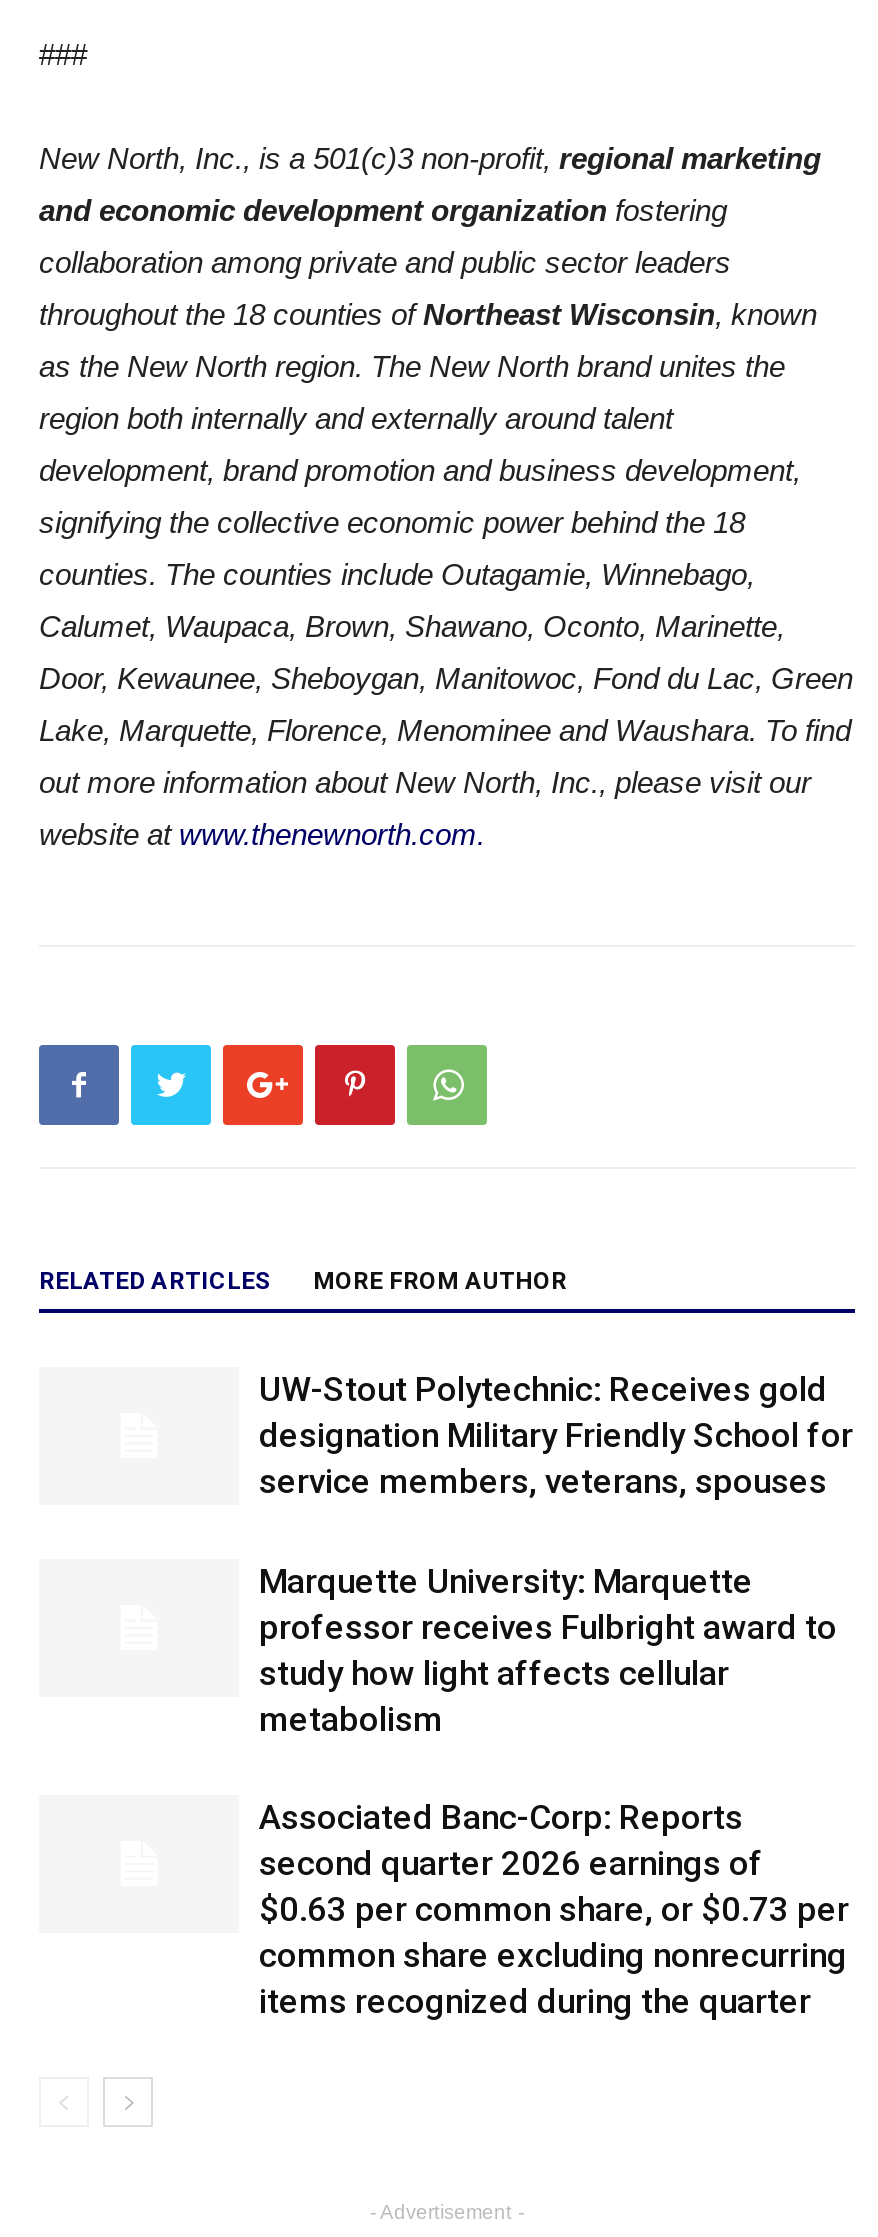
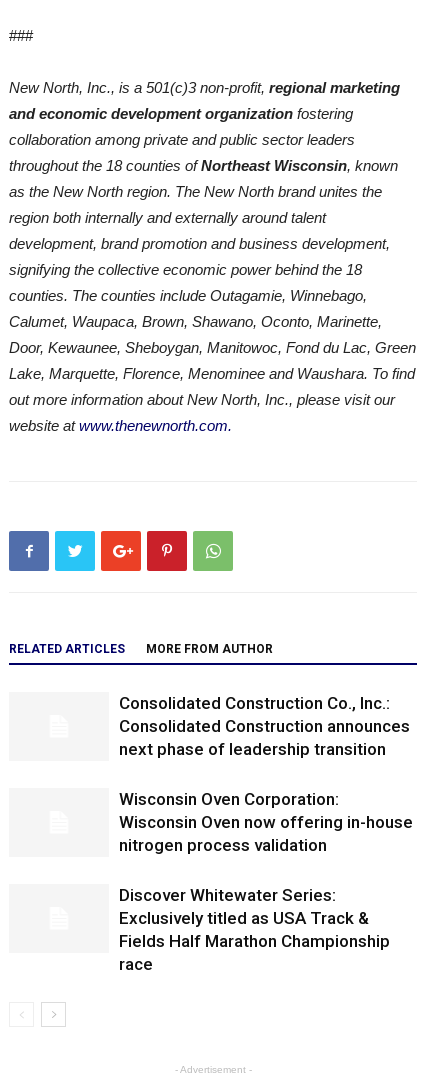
- UW-Stout Polytechnic: Receives gold
- designation Military Friendly School for
- service members, veterans, spouses
+ Consolidated Construction Co., Inc.:
+ Consolidated Construction announces
+ next phase of leadership transition

- Marquette University: Marquette
- professor receives Fulbright award to
- study how light affects cellular
- metabolism
+ Wisconsin Oven Corporation:
+ Wisconsin Oven now offering in-house
+ nitrogen process validation

- Associated Banc-Corp: Reports
- second quarter 2026 earnings of
- $0.63 per common share, or $0.73 per
- common share excluding nonrecurring
- items recognized during the quarter
+ Discover Whitewater Series:
+ Exclusively titled as USA Track &
+ Fields Half Marathon Championship
+ race
